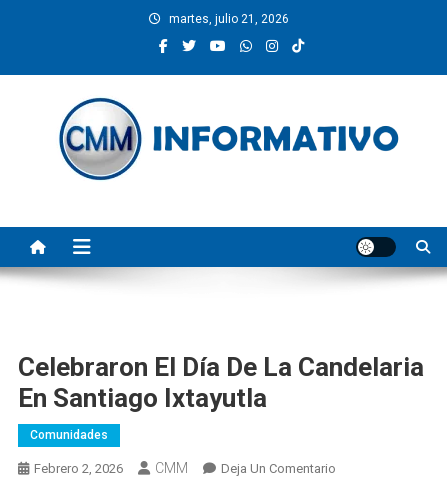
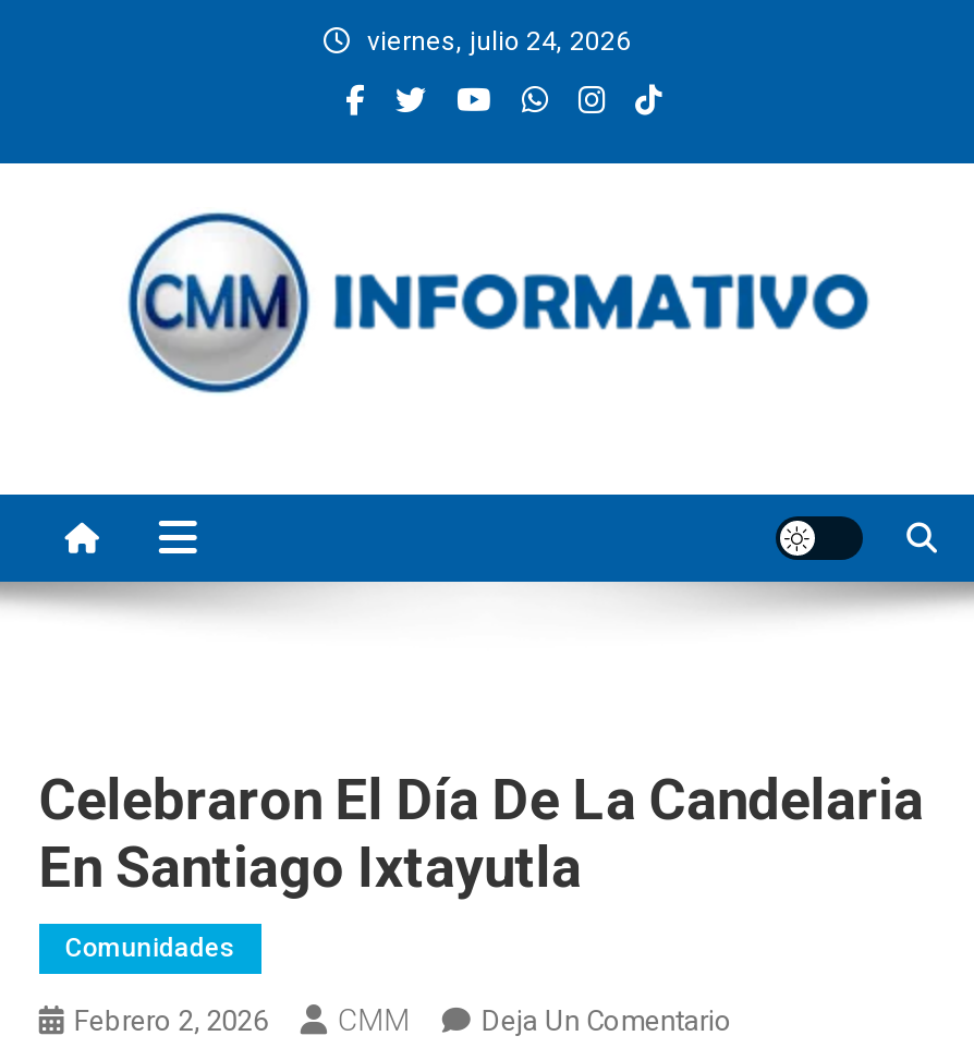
- martes, julio 21, 2026
+ viernes, julio 24, 2026
